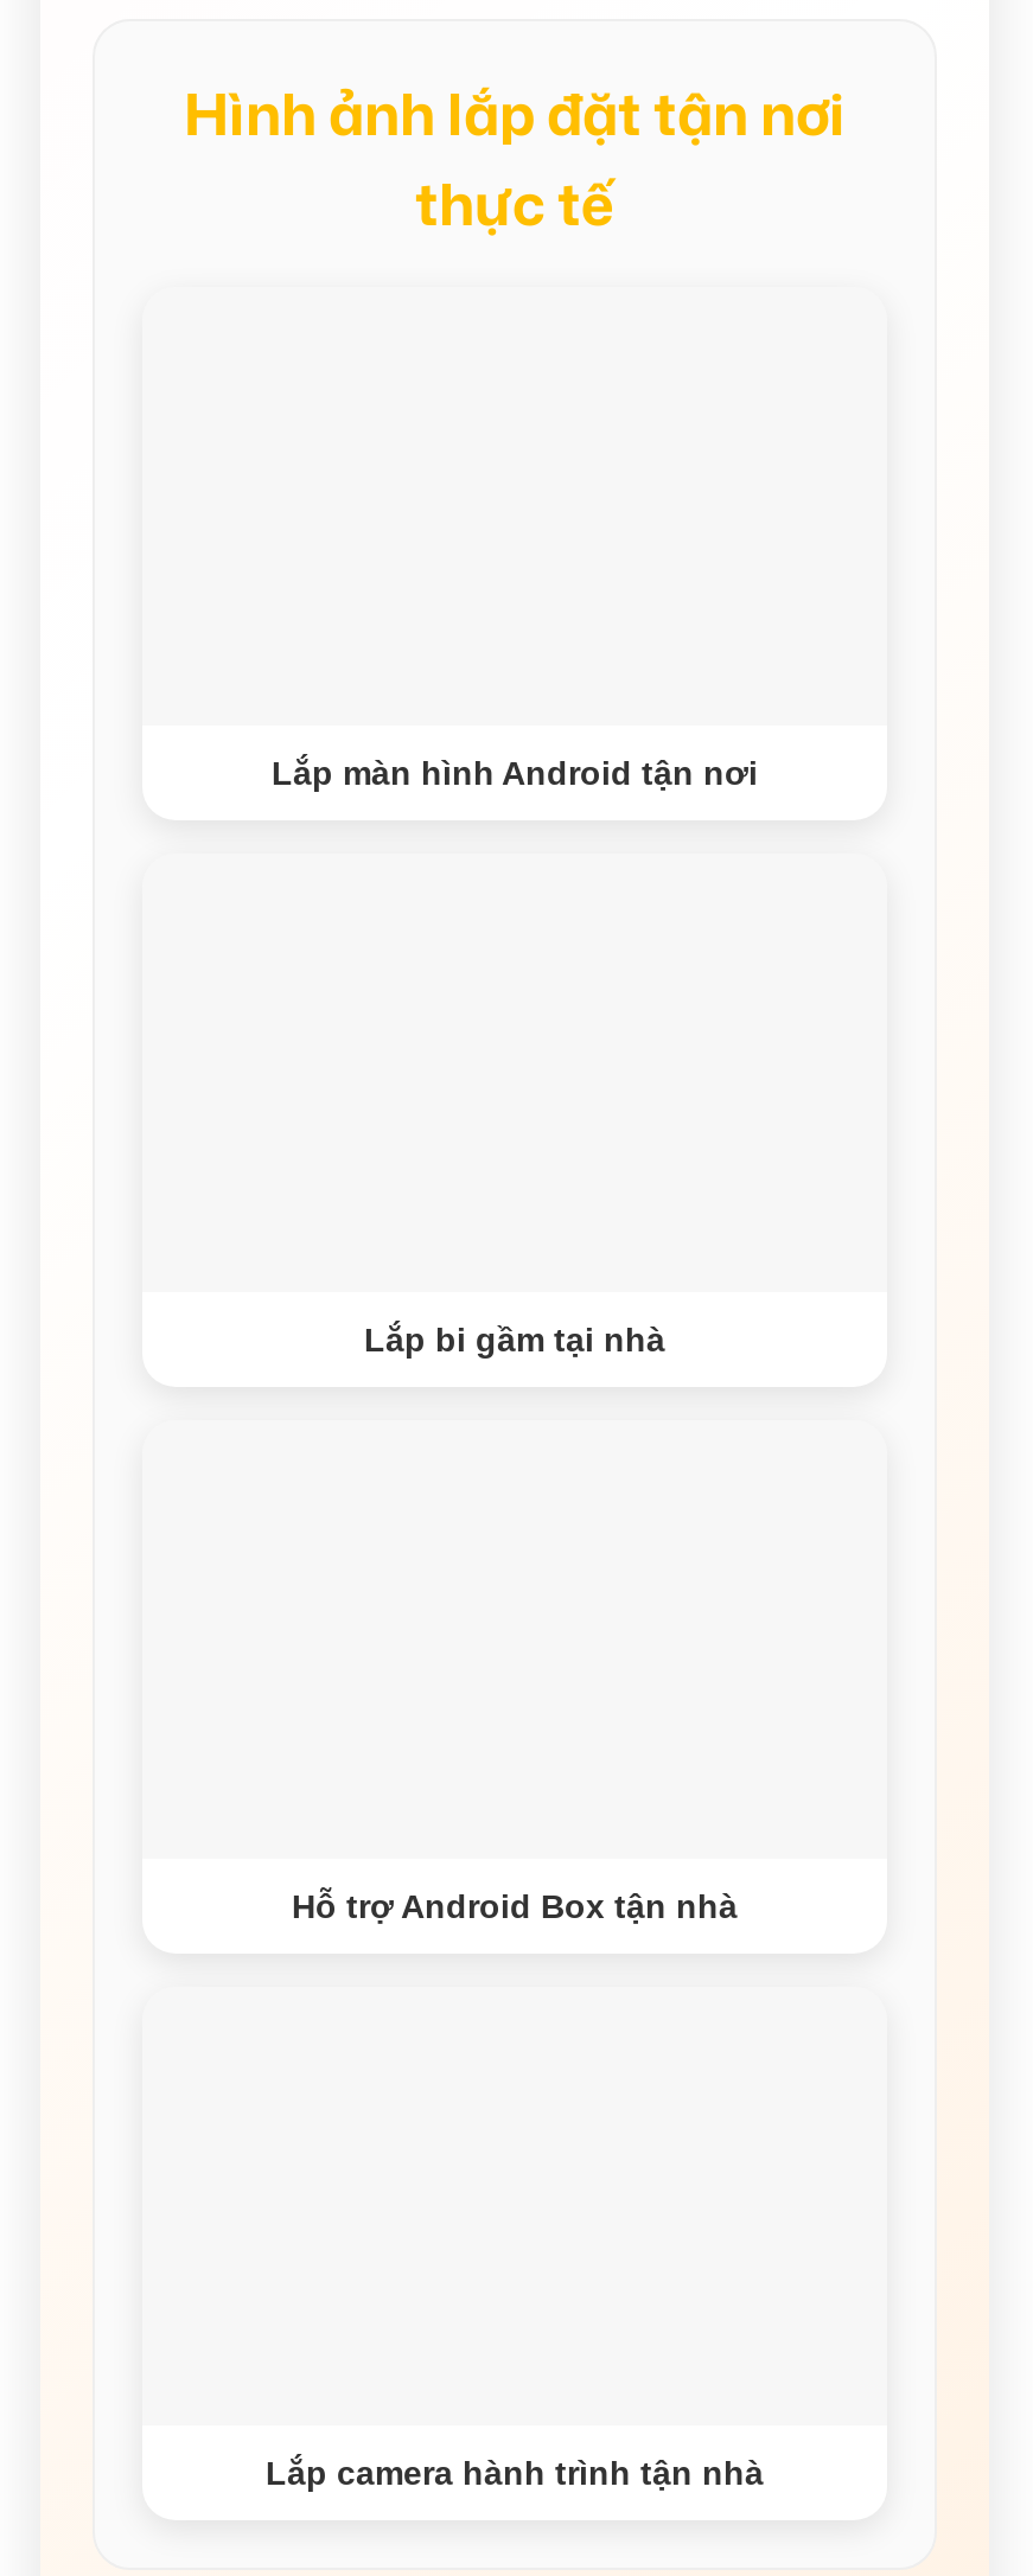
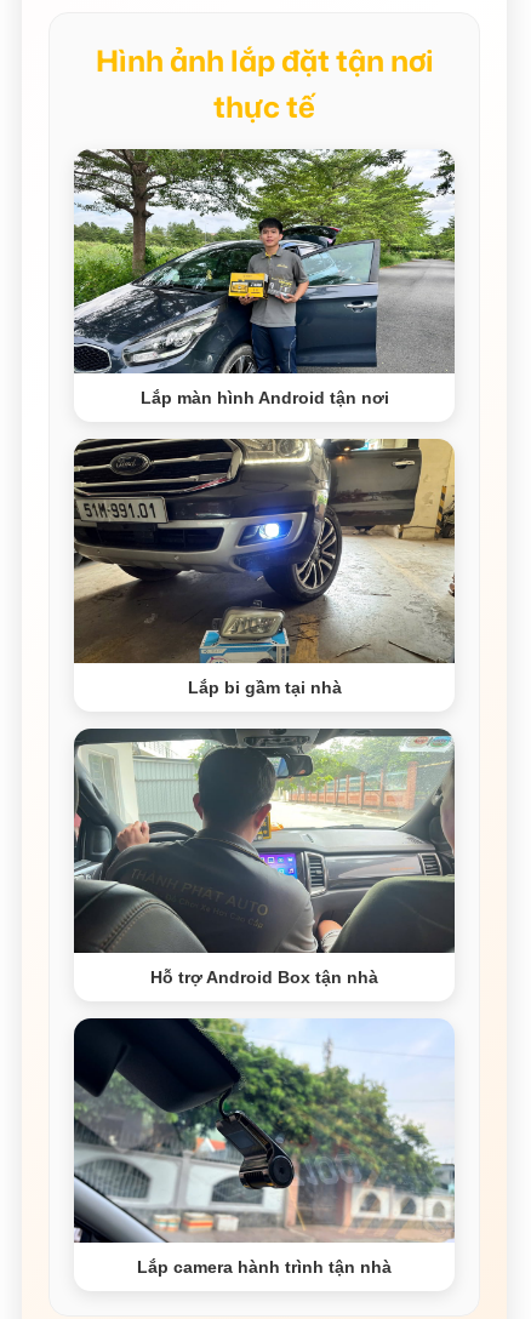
+ [image]

+ [image]

+ [image]

+ [image]
